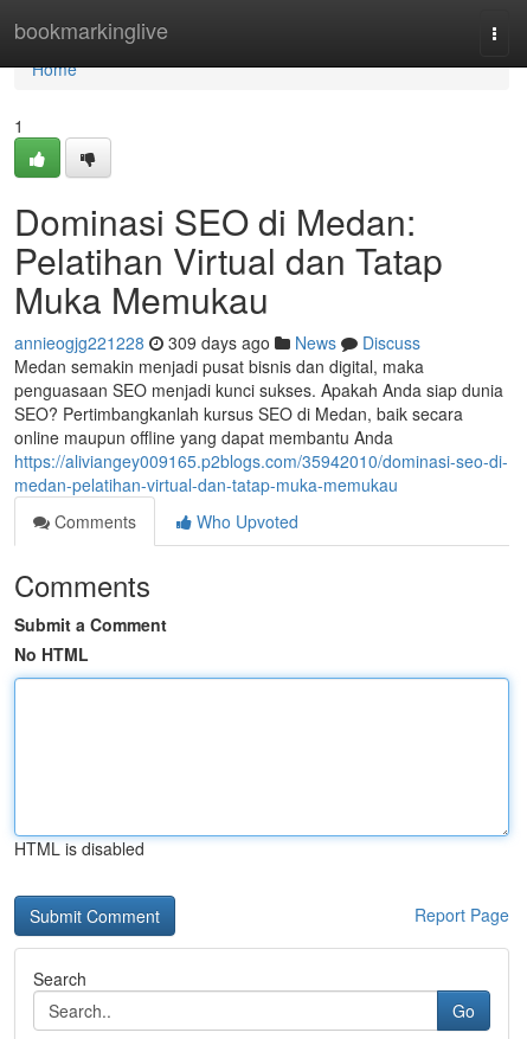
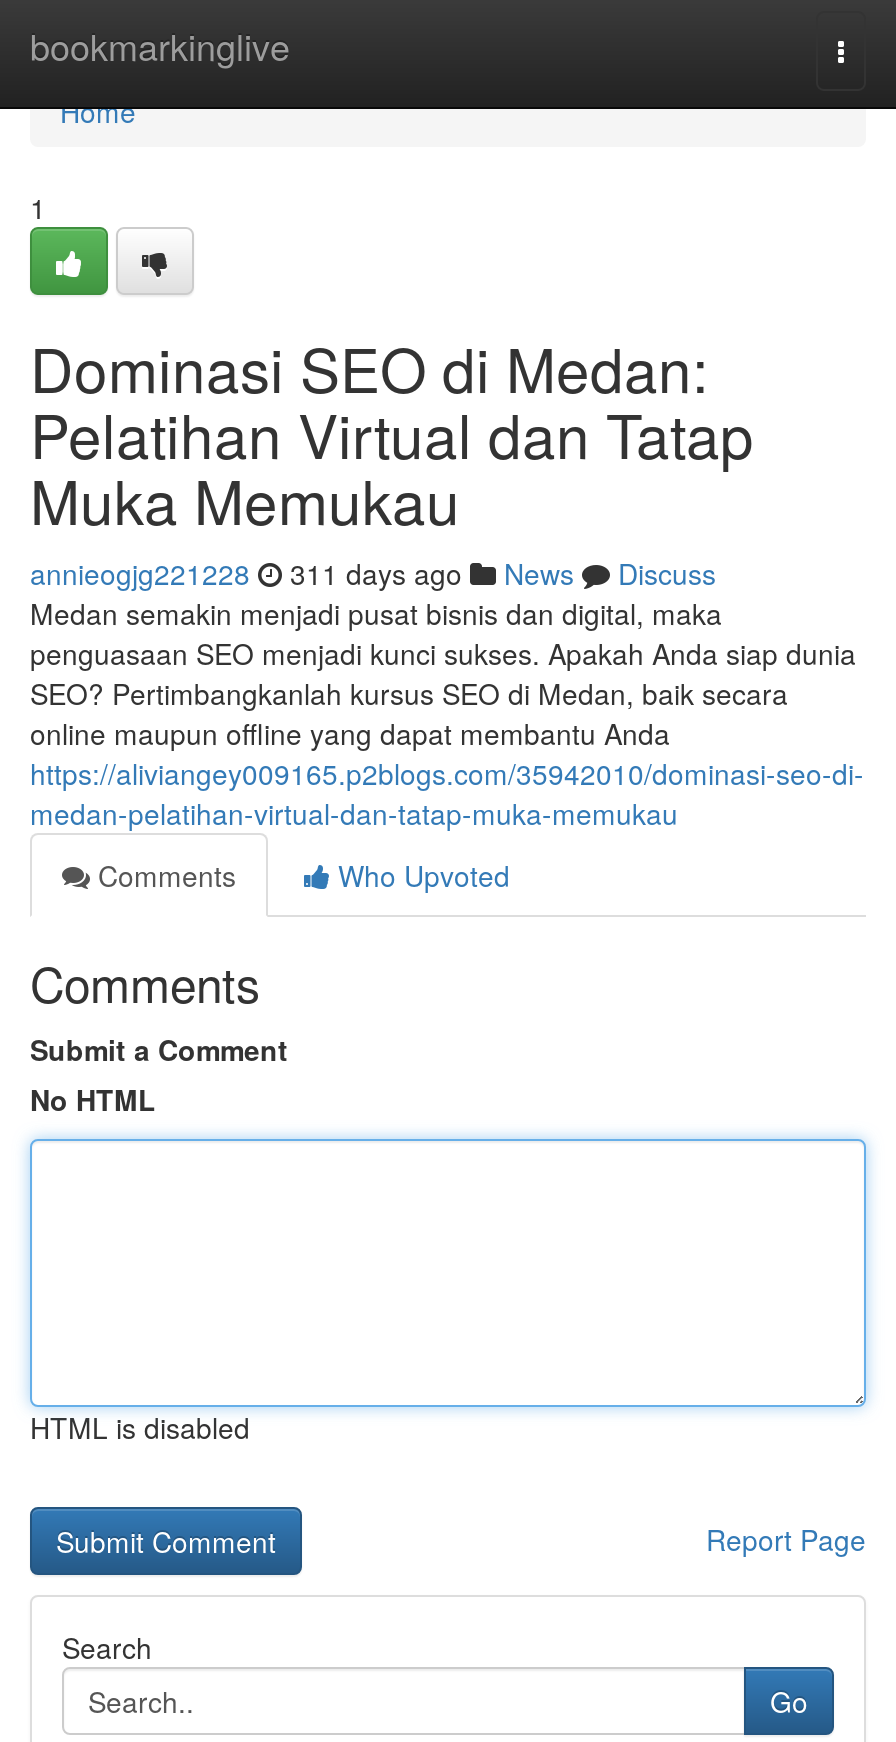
- annieogjg221228 309 days ago News Discuss
+ annieogjg221228 311 days ago News Discuss
